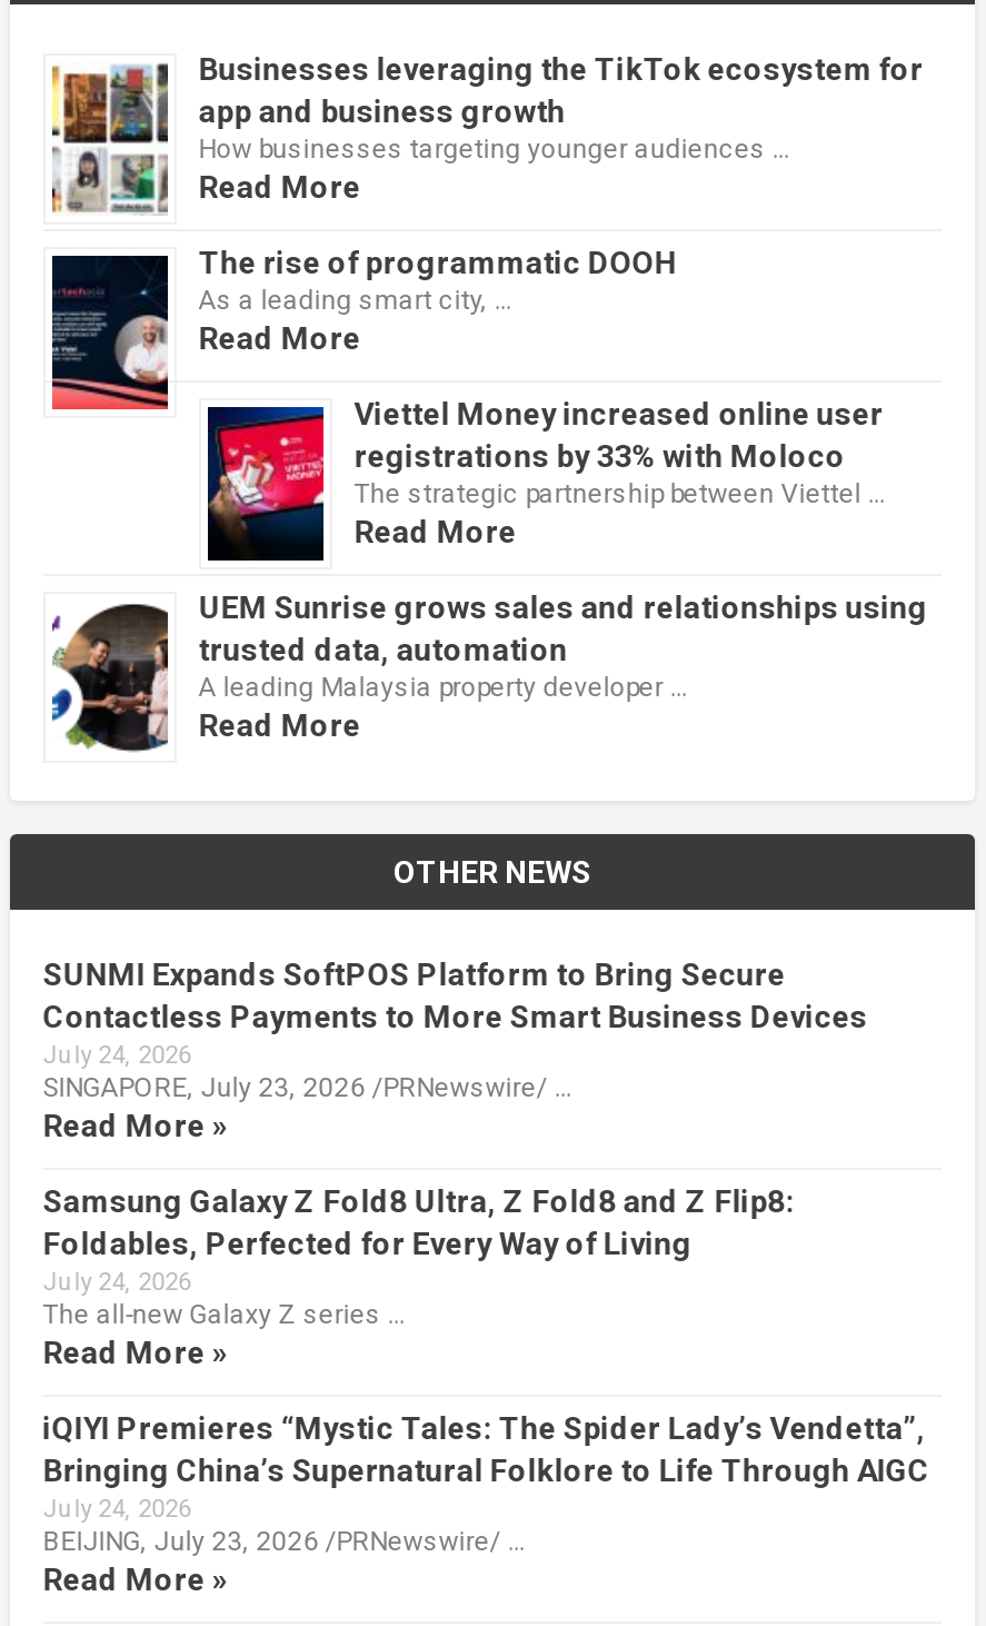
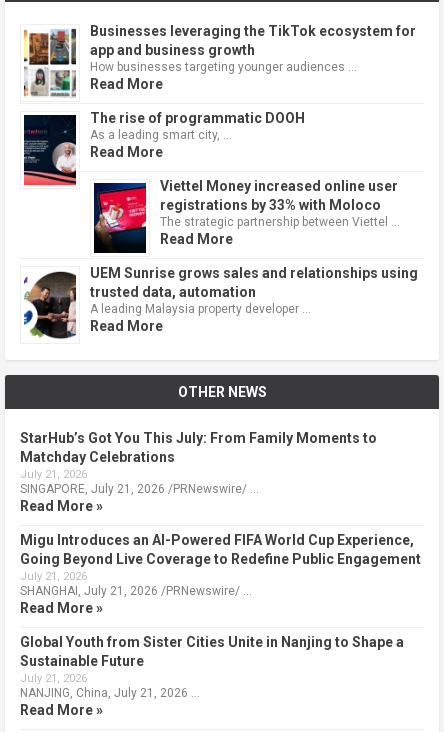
- SUNMI Expands SoftPOS Platform to Bring Secure
- Contactless Payments to More Smart Business Devices
- July 24, 2026
- SINGAPORE, July 23, 2026 /PRNewswire/ …
+ StarHub’s Got You This July: From Family Moments to
+ Matchday Celebrations
+ July 21, 2026
+ SINGAPORE, July 21, 2026 /PRNewswire/ …

- Samsung Galaxy Z Fold8 Ultra, Z Fold8 and Z Flip8:
- Foldables, Perfected for Every Way of Living
- July 24, 2026
- The all-new Galaxy Z series …
+ Migu Introduces an AI-Powered FIFA World Cup Experience,
+ Going Beyond Live Coverage to Redefine Public Engagement
+ July 21, 2026
+ SHANGHAI, July 21, 2026 /PRNewswire/ …

- iQIYI Premieres “Mystic Tales: The Spider Lady’s Vendetta”,
- Bringing China’s Supernatural Folklore to Life Through AIGC
- July 24, 2026
- BEIJING, July 23, 2026 /PRNewswire/ …
+ Global Youth from Sister Cities Unite in Nanjing to Shape a
+ Sustainable Future
+ July 21, 2026
+ NANJING, China, July 21, 2026 …
